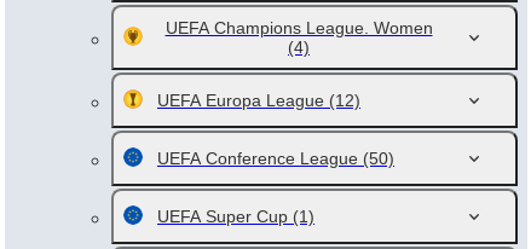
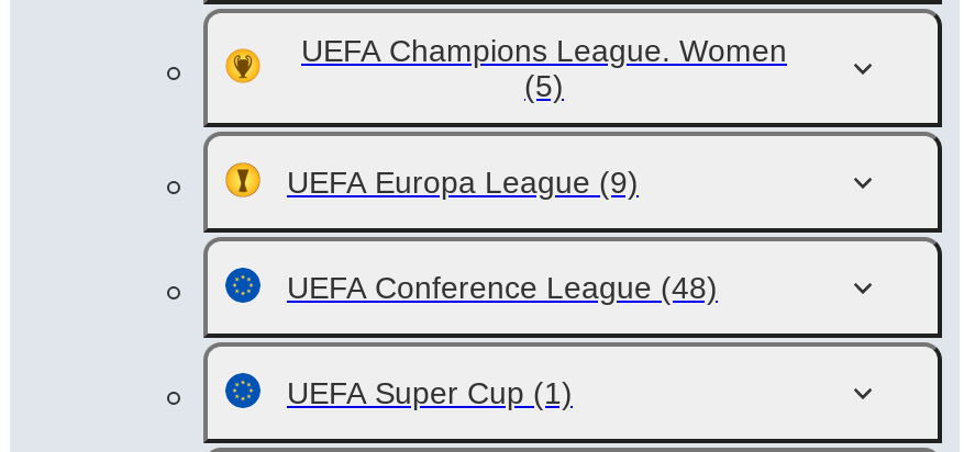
- (4)
+ (5)

- UEFA Europa League (12)
+ UEFA Europa League (9)

- UEFA Conference League (50)
+ UEFA Conference League (48)
